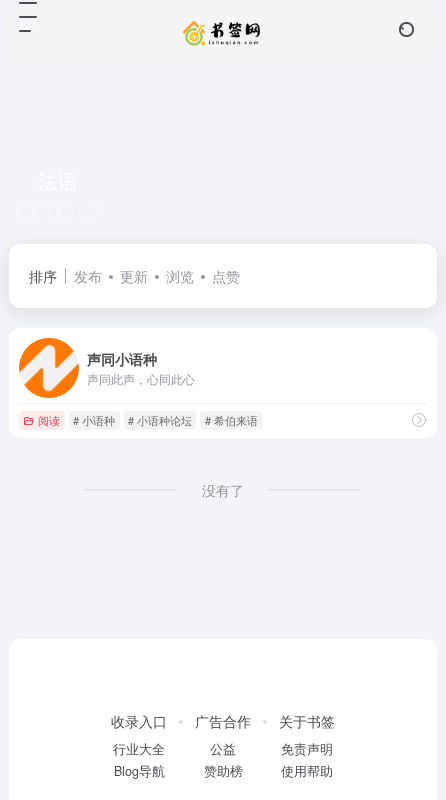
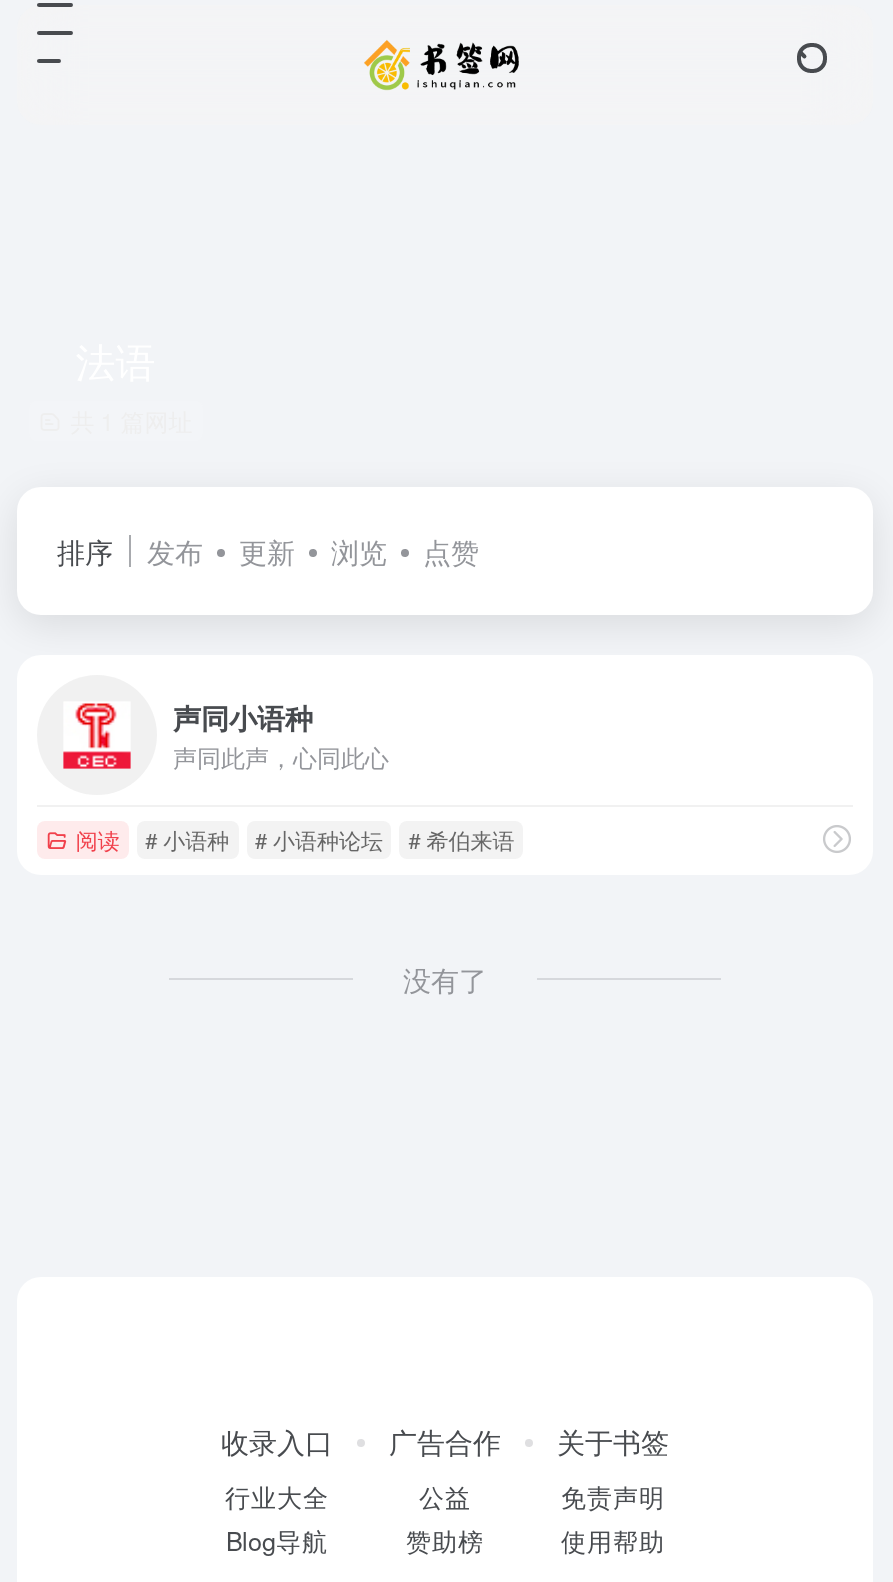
- [image]
+ [image]
